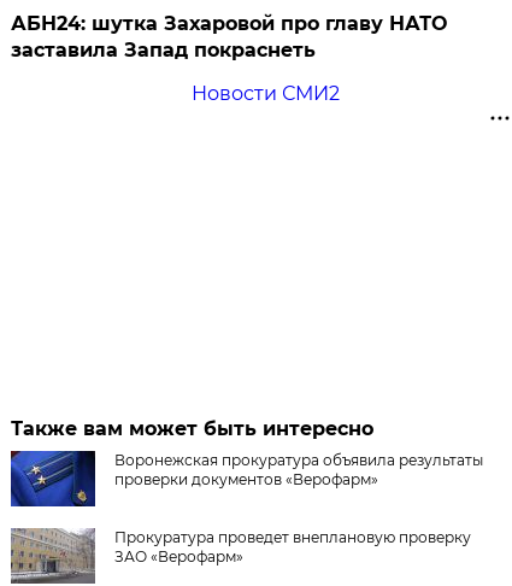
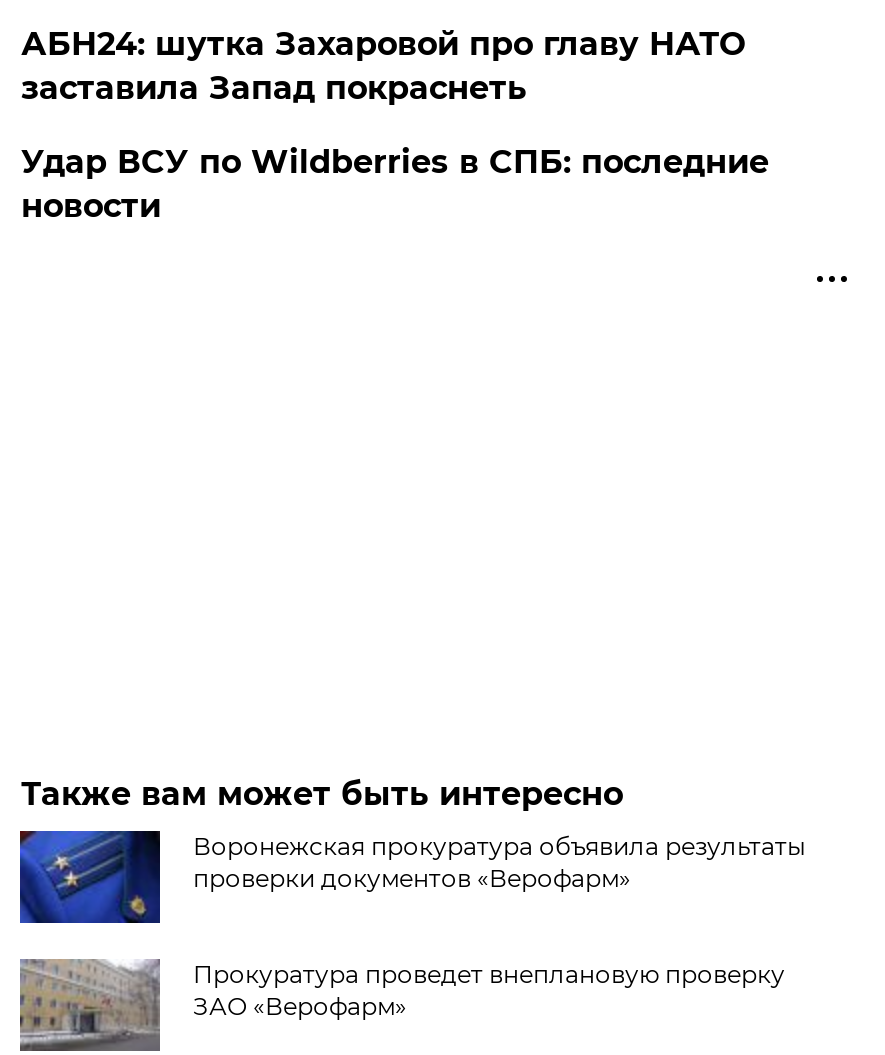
- Новости СМИ2
+ Удар ВСУ по Wildberries в СПБ: последние
+ новости
